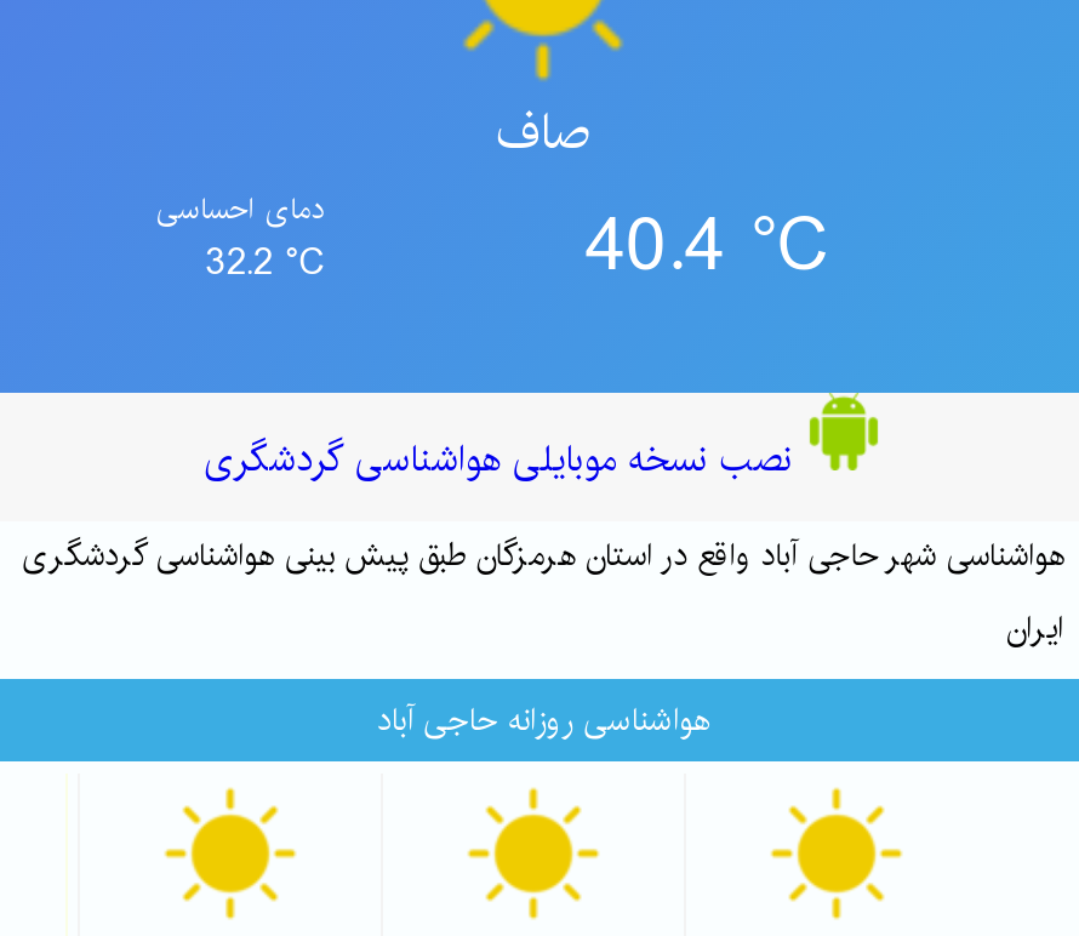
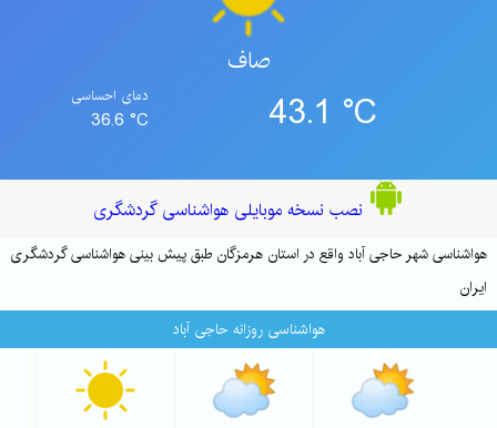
- 40.4 °C
+ 43.1 °C

- 32.2 °C
+ 36.6 °C

- [image]
+ [image]

- [image]
+ [image]
